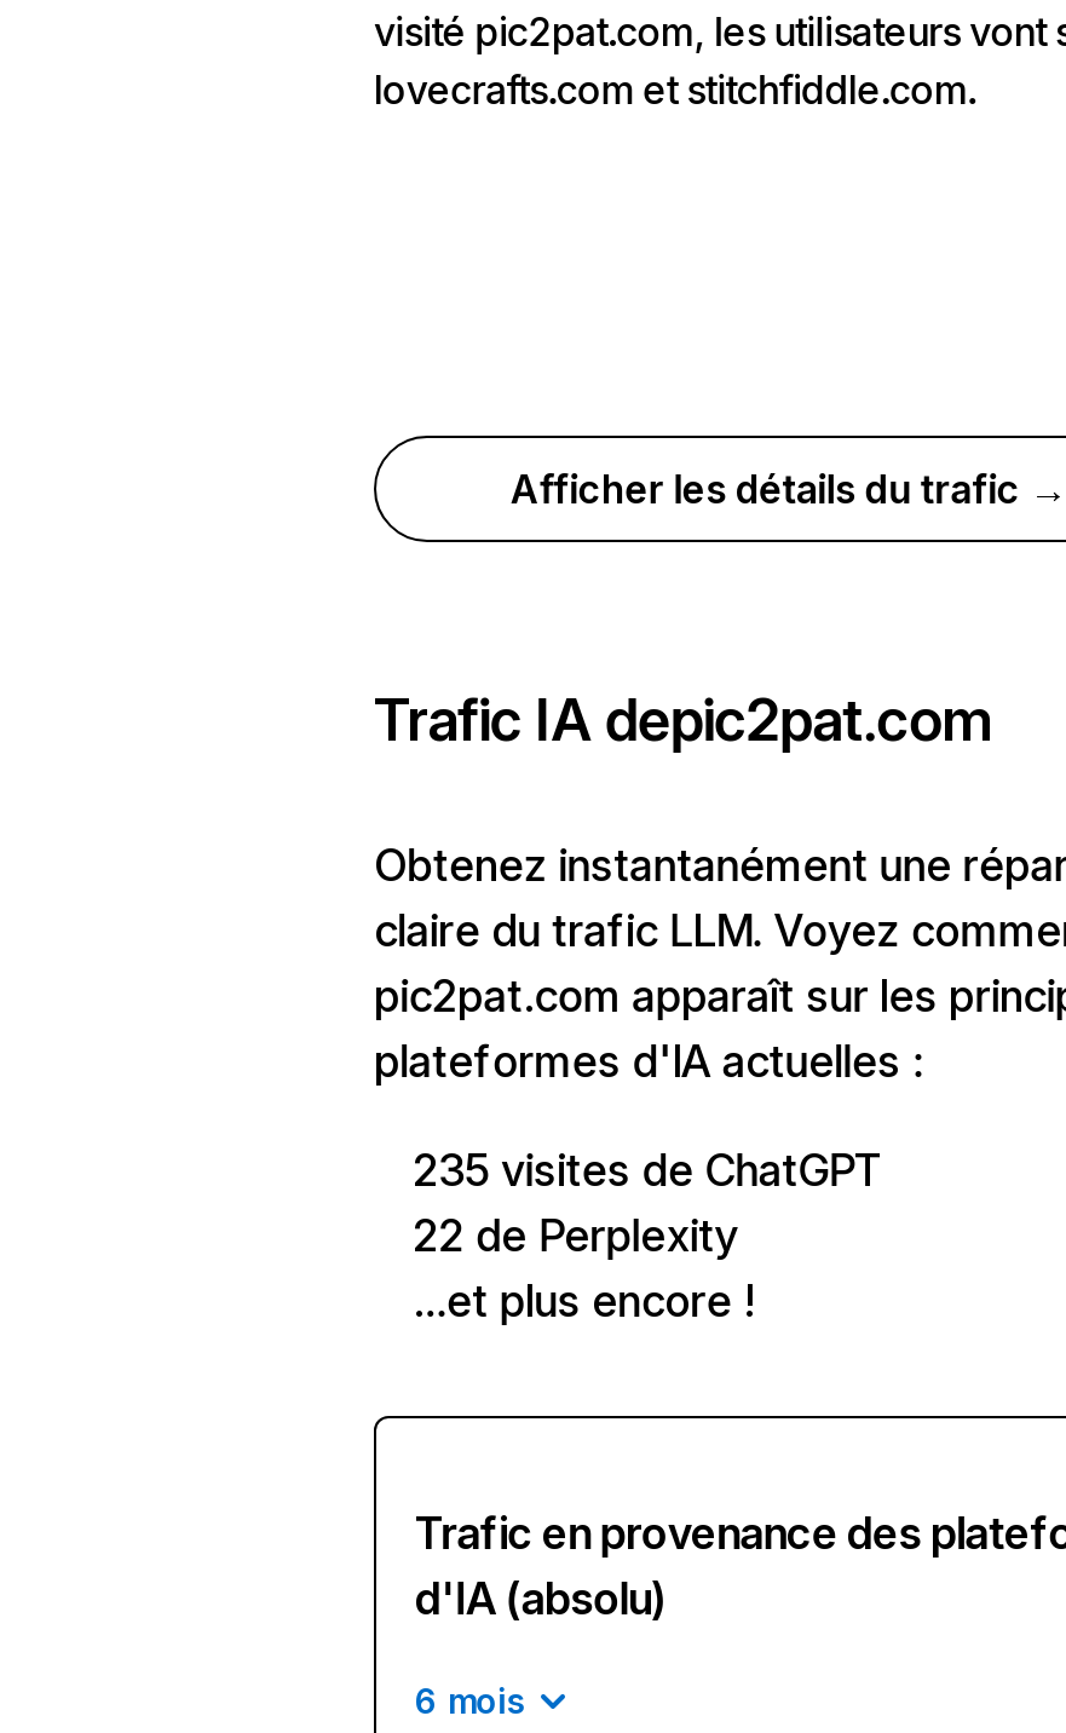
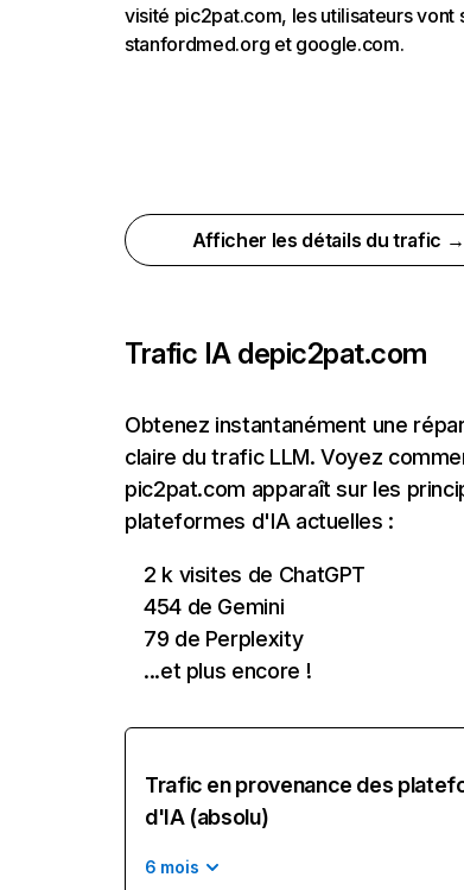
- lovecrafts.com et stitchfiddle.com.
+ stanfordmed.org et google.com.

- 235 visites de ChatGPT
- 22 de Perplexity
+ 2 k visites de ChatGPT
+ 454 de Gemini
+ 79 de Perplexity
